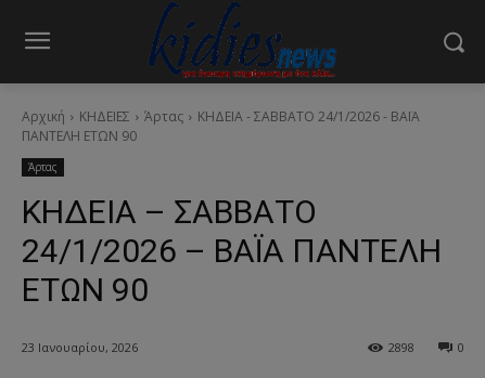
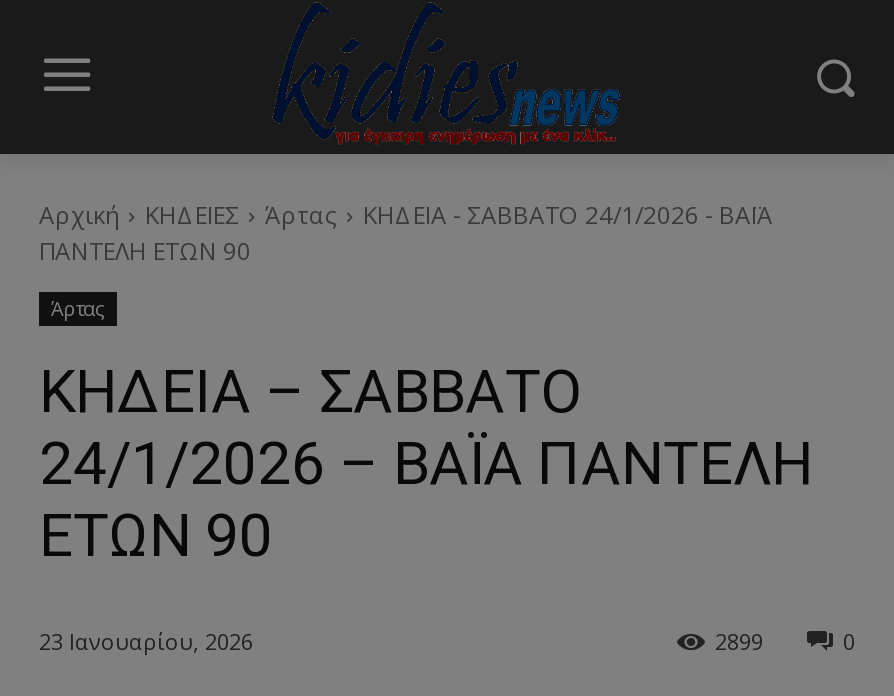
- 2898
+ 2899
